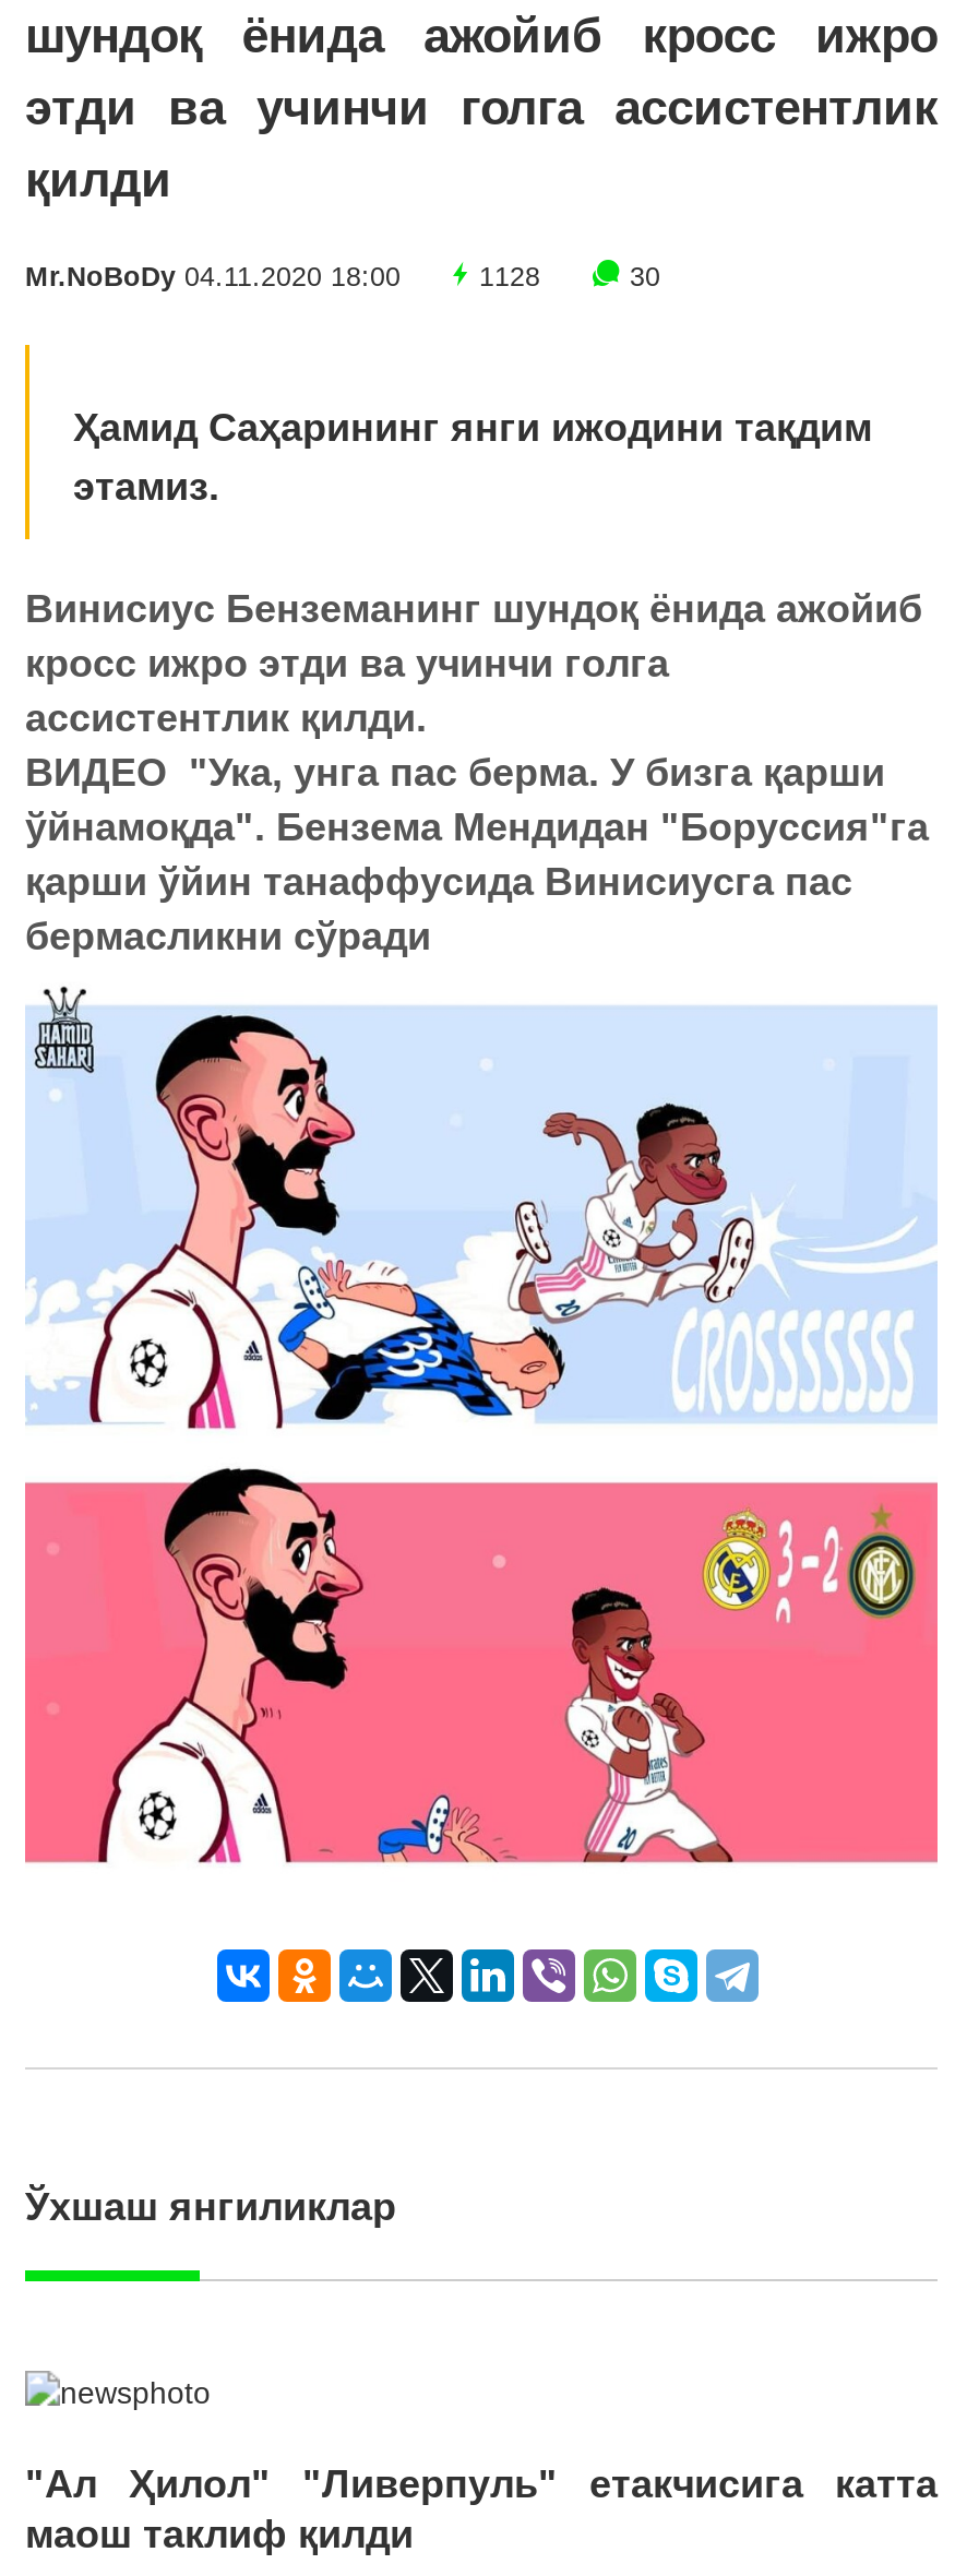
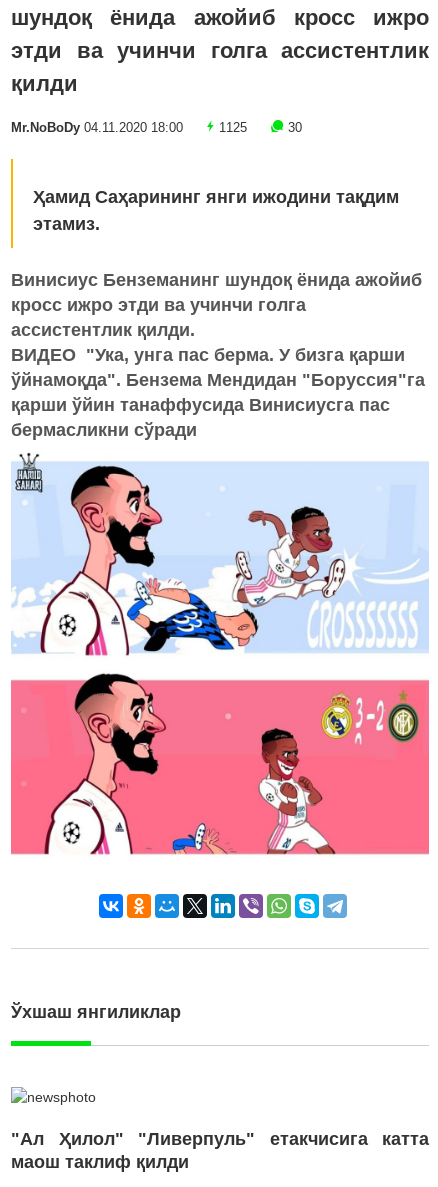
- 1128
+ 1125
